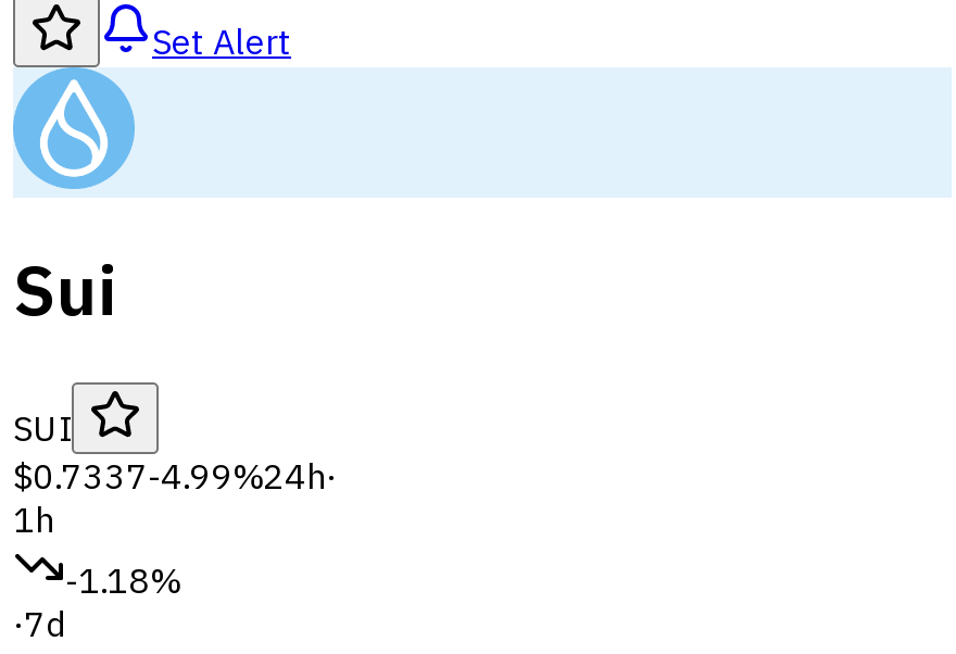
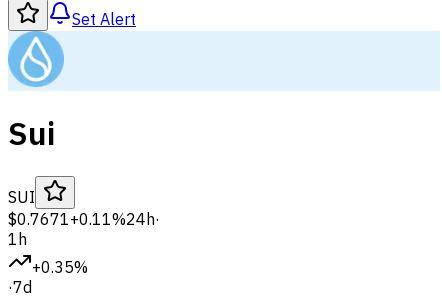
- $0.7337-4.99%24h·
+ $0.7671+0.11%24h·

- -1.18%
+ +0.35%
